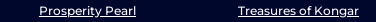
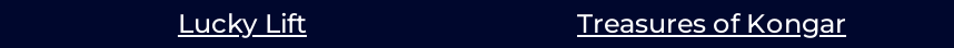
- Prosperity Pearl
+ Lucky Lift
